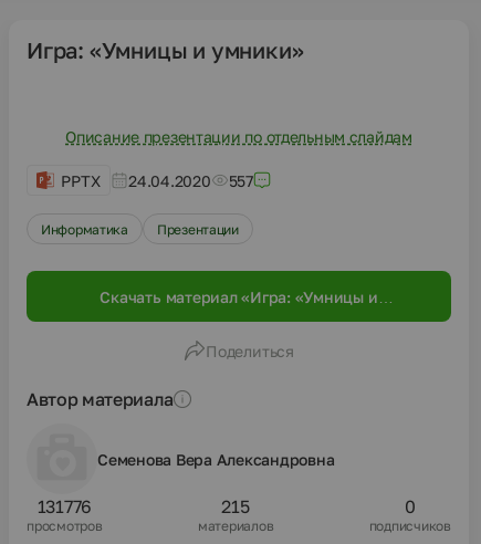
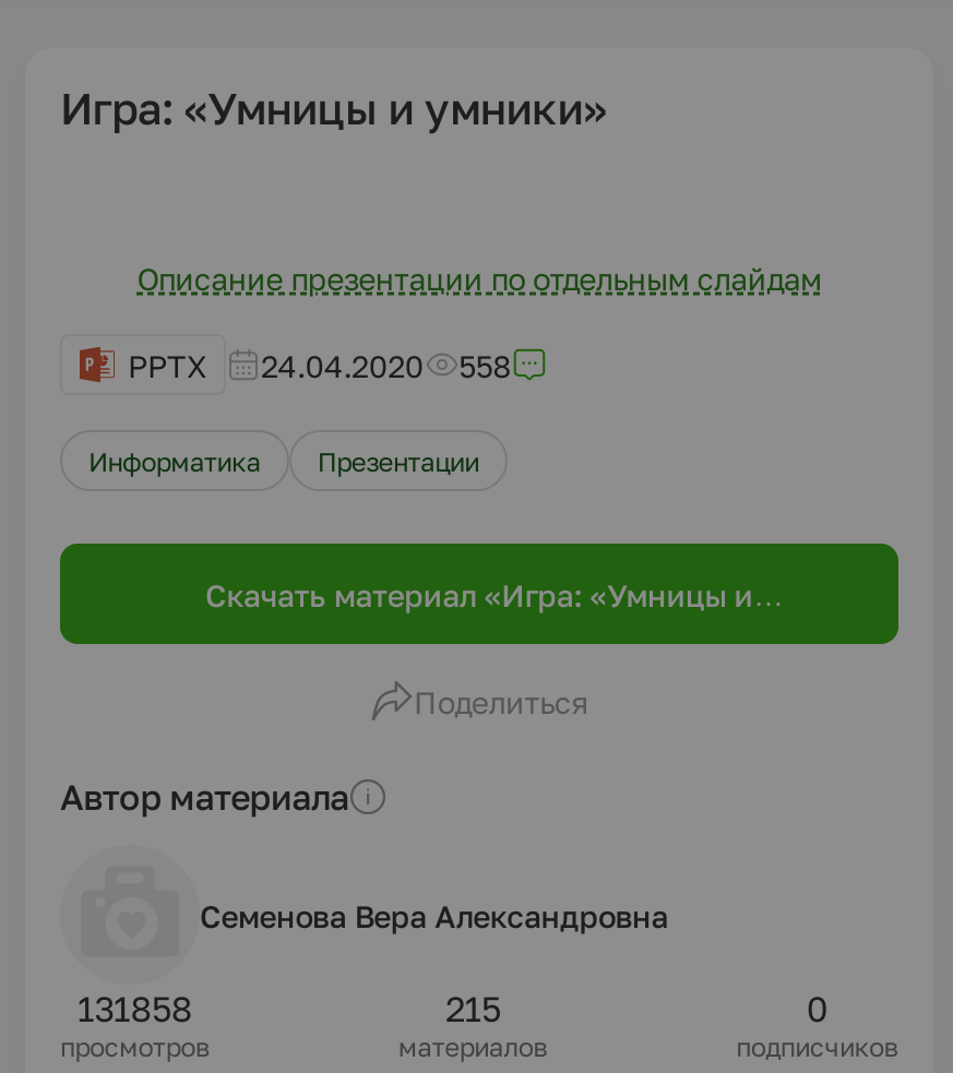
- PPTX 24.04.2020 557
+ PPTX 24.04.2020 558

- 131776
+ 131858
